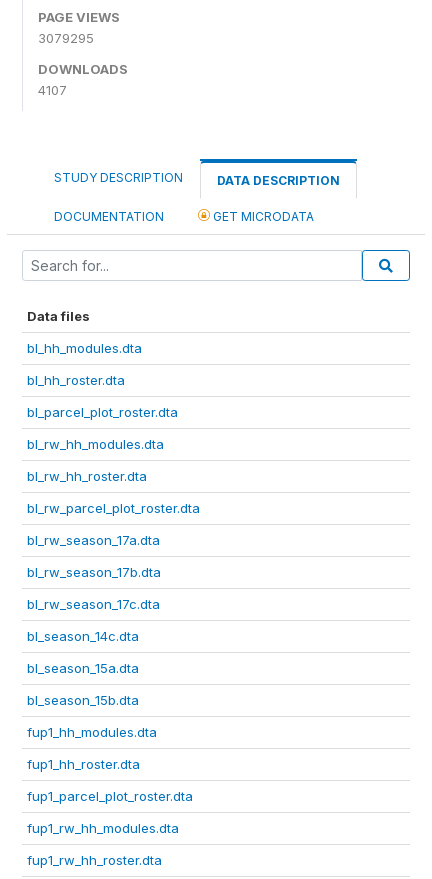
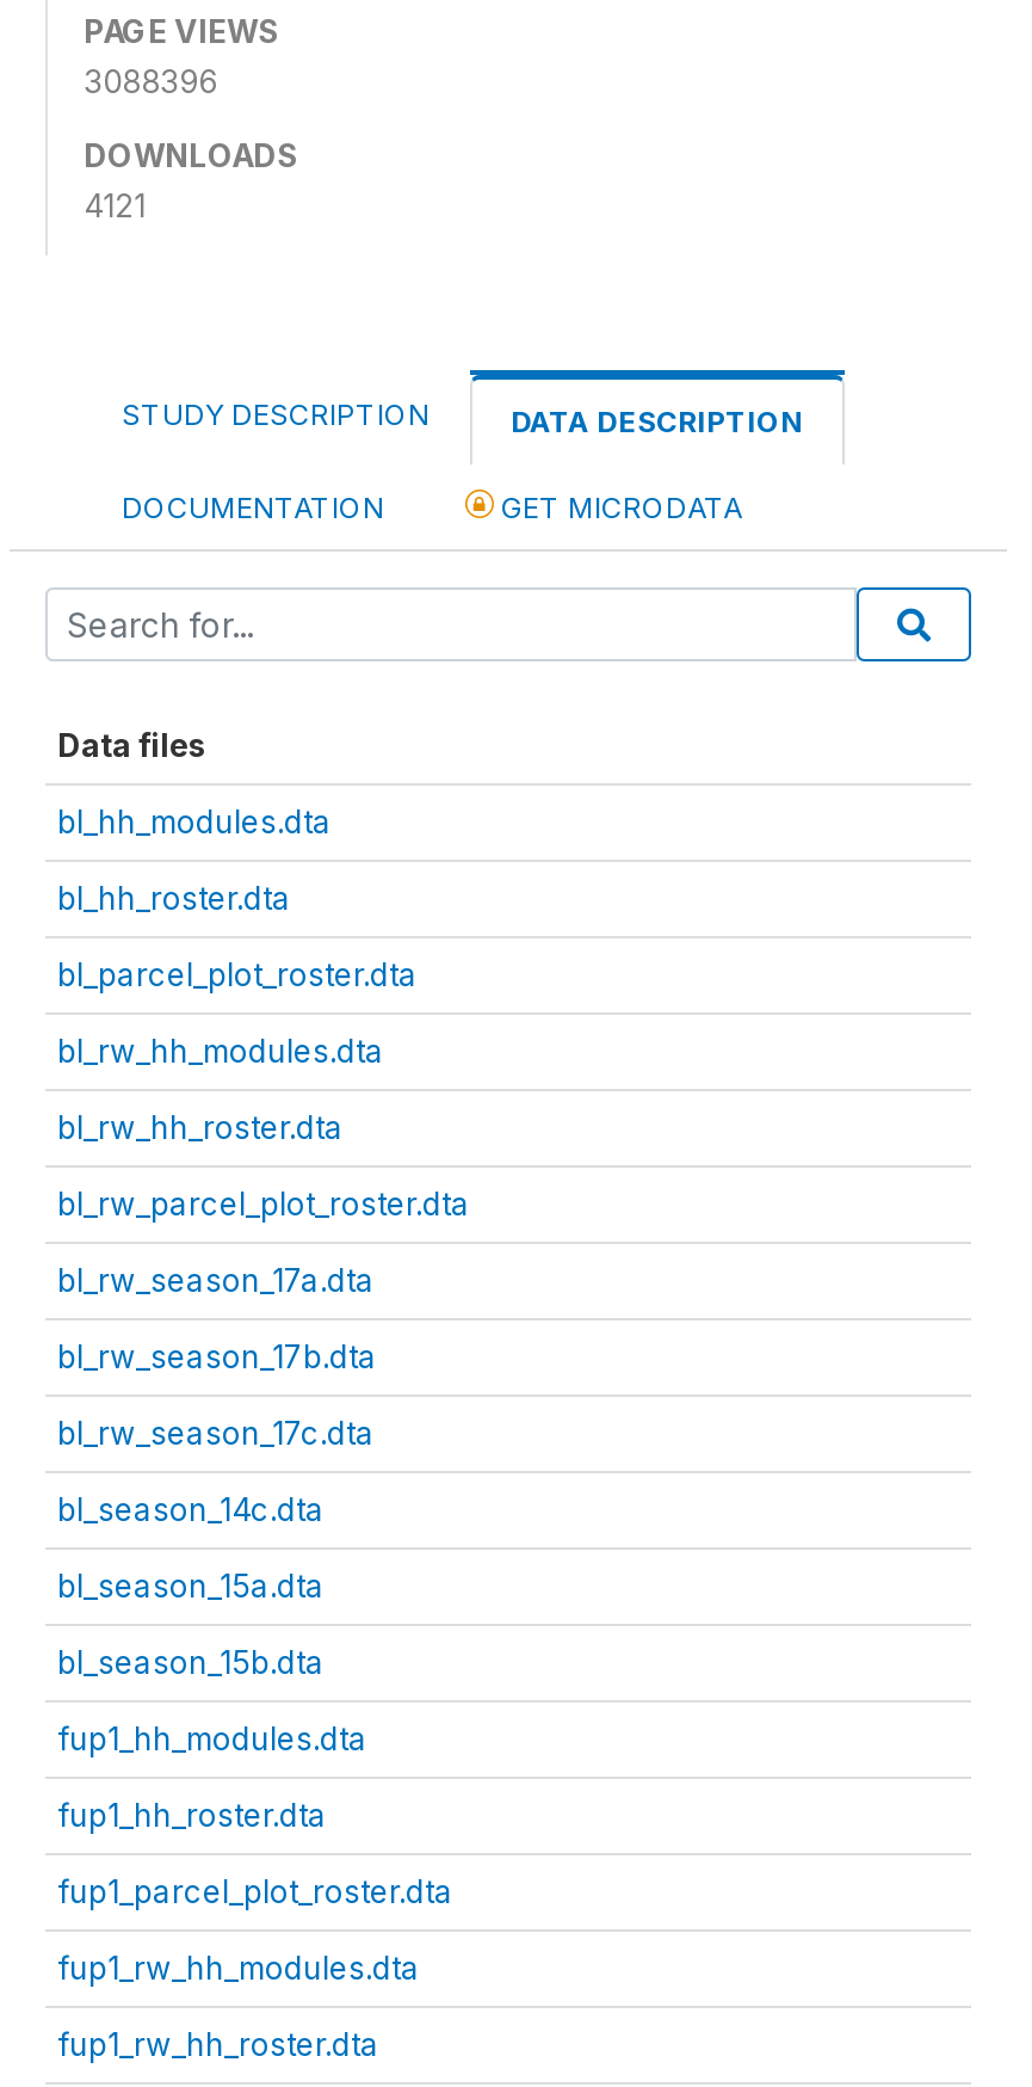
- 3079295
+ 3088396

- 4107
+ 4121
